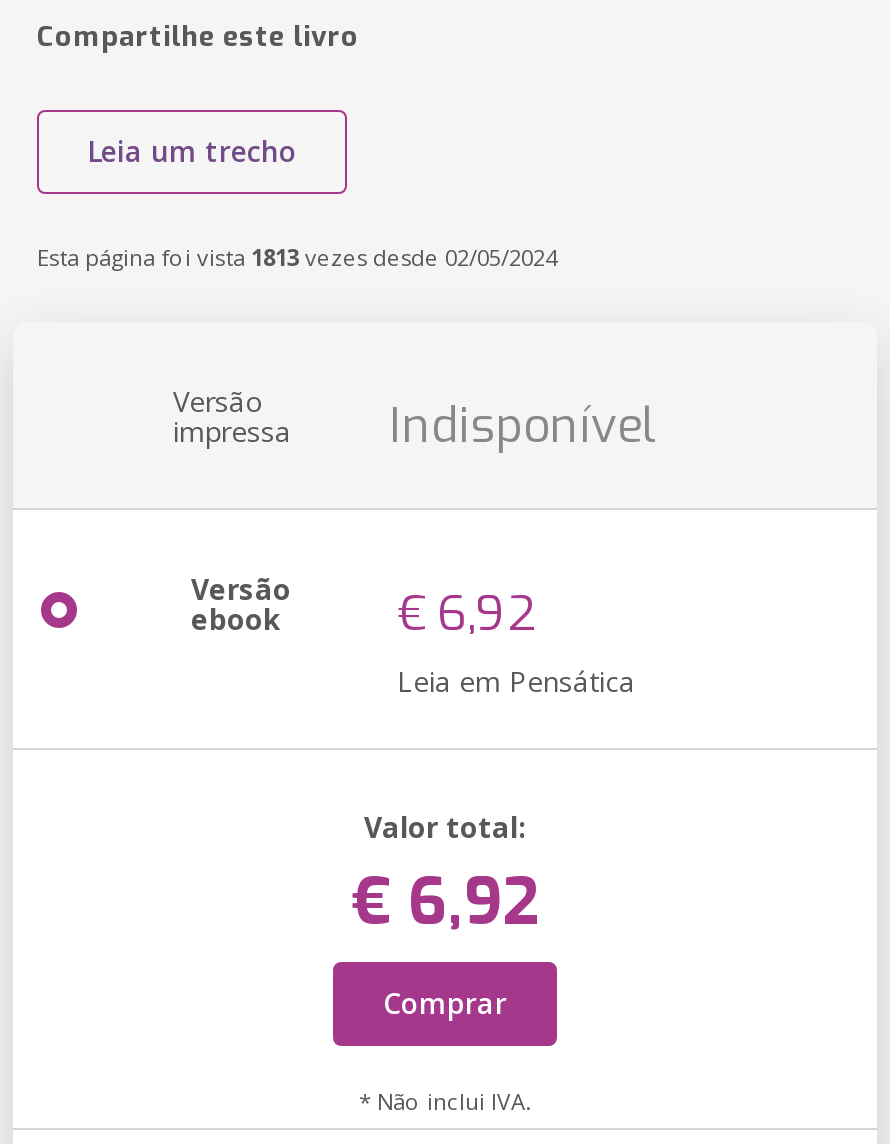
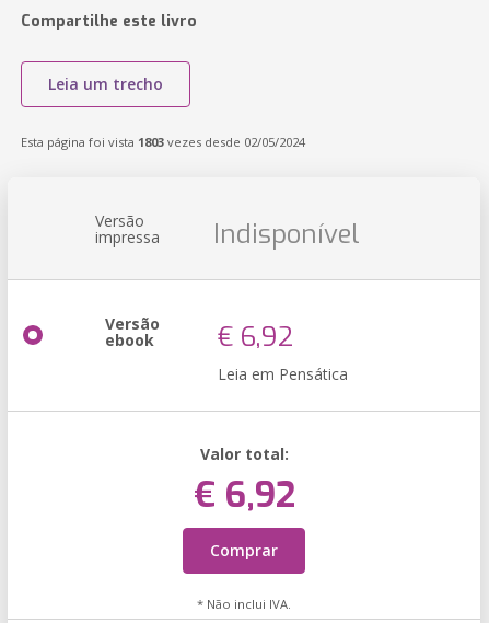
- Esta página foi vista 1813 vezes desde 02/05/2024
+ Esta página foi vista 1803 vezes desde 02/05/2024
